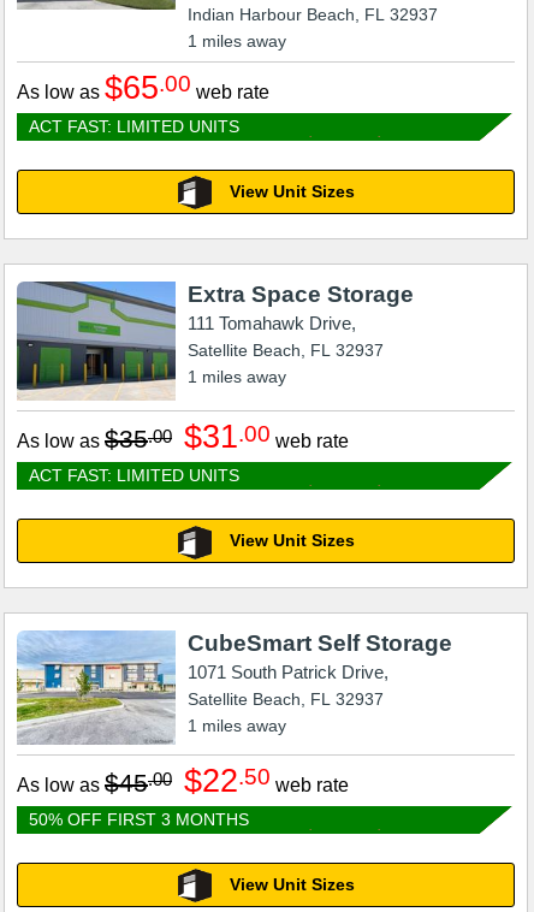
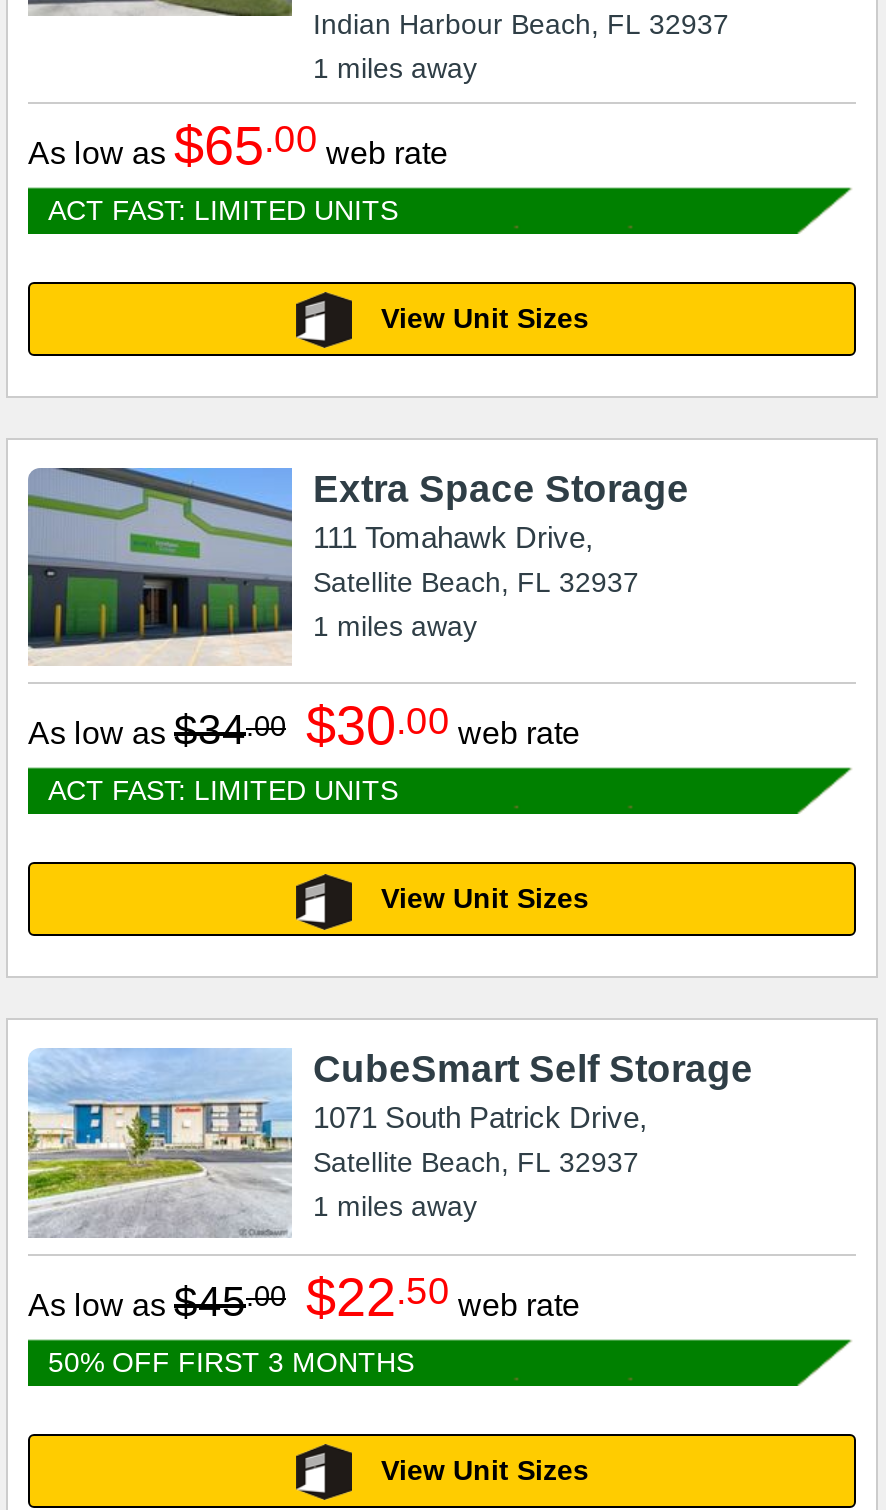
- As low as$35.00 $31.00web rate
+ As low as$34.00 $30.00web rate
